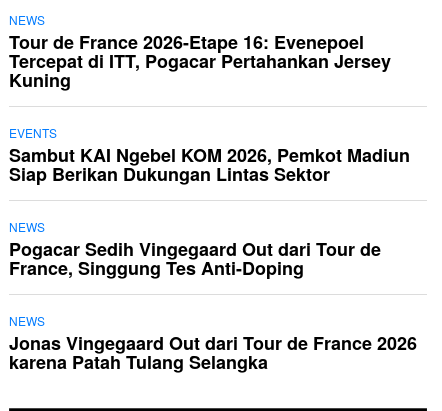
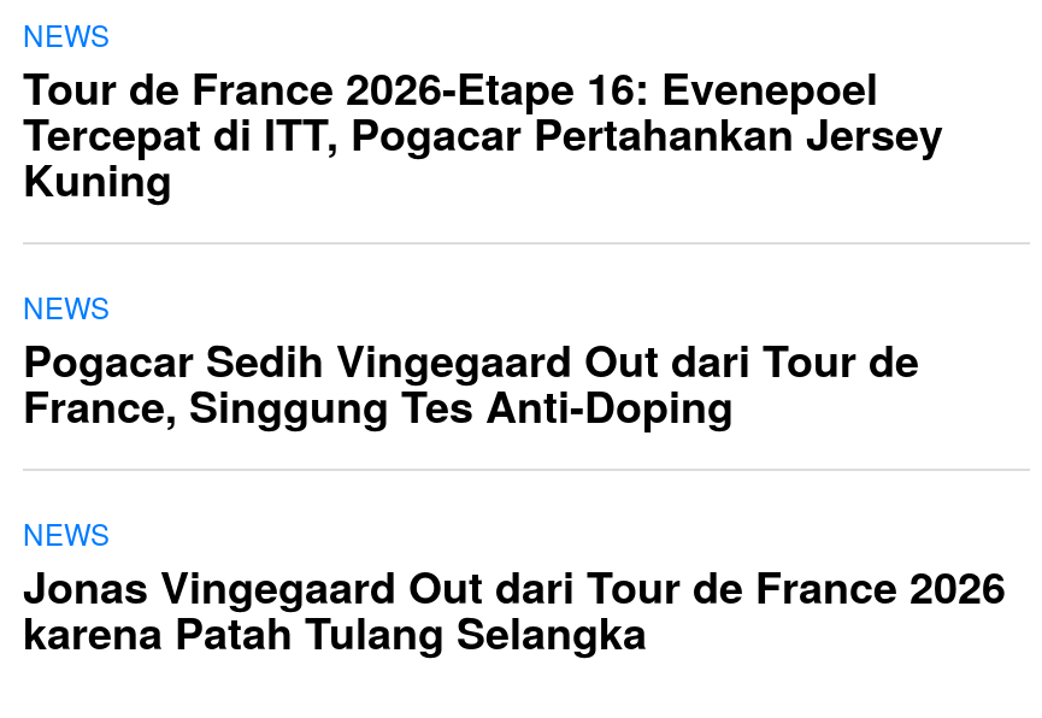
- EVENTS
- Sambut KAI Ngebel KOM 2026, Pemkot Madiun
- Siap Berikan Dukungan Lintas Sektor
